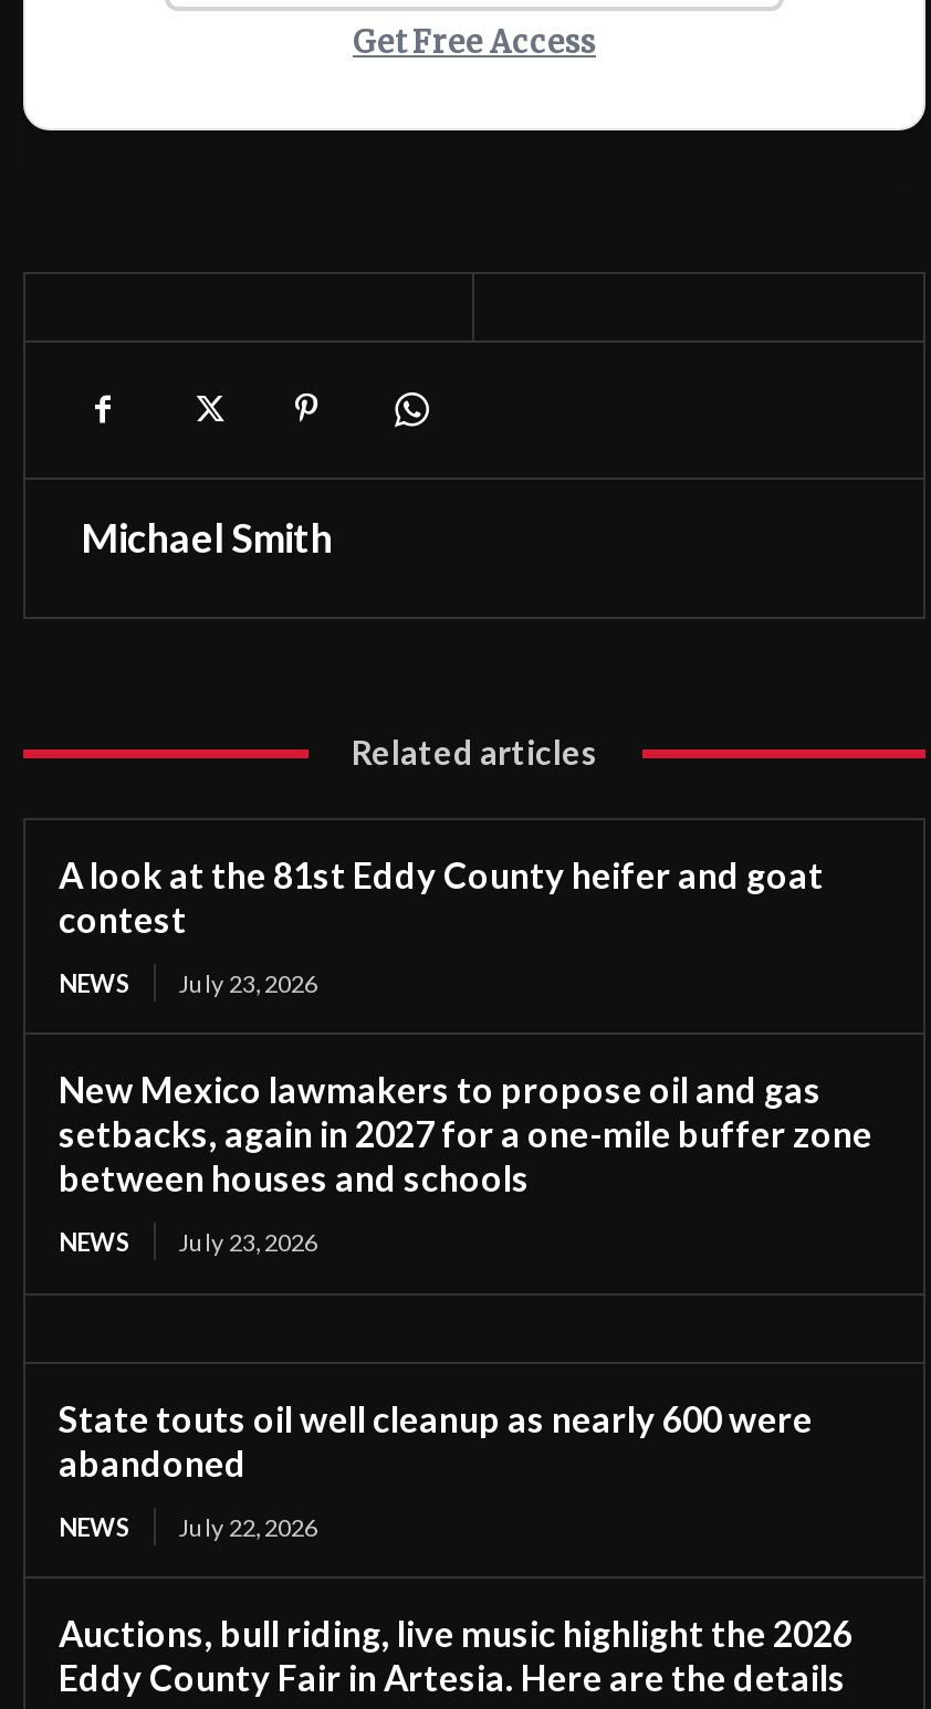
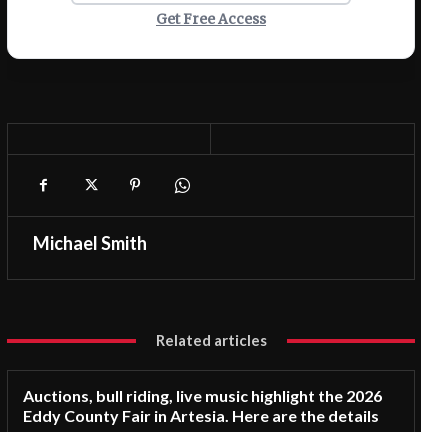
- A look at the 81st Eddy County heifer and goat
- contest
- NEWS
- July 23, 2026
- New Mexico lawmakers to propose oil and gas
- setbacks, again in 2027 for a one-mile buffer zone
- between houses and schools
- NEWS
- July 23, 2026

- State touts oil well cleanup as nearly 600 were
- abandoned
- NEWS
- July 22, 2026
